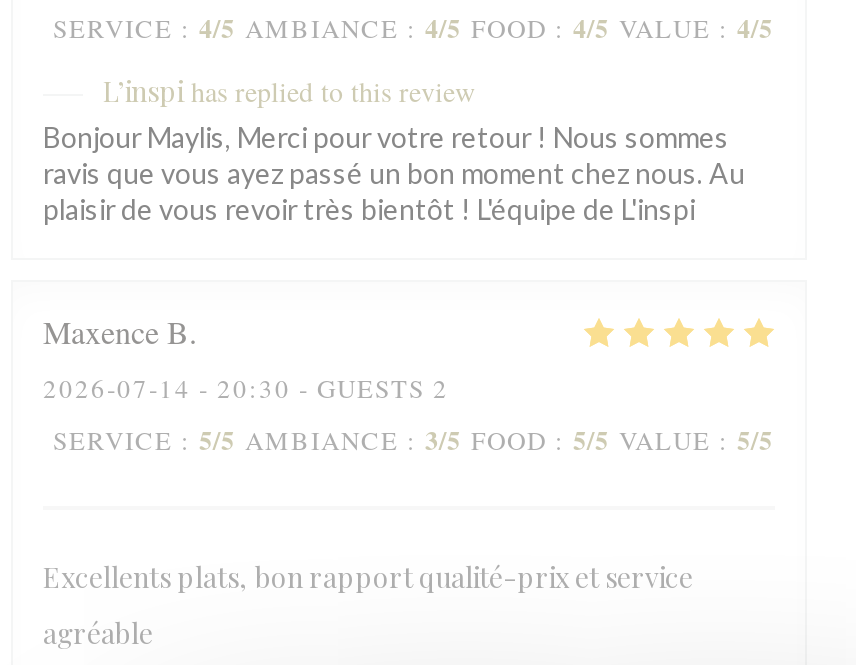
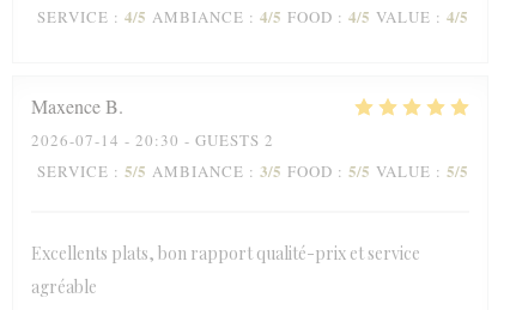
- L’inspi has replied to this review
- Bonjour Maylis, Merci pour votre retour ! Nous sommes
- ravis que vous ayez passé un bon moment chez nous. Au
- plaisir de vous revoir très bientôt ! L'équipe de L'inspi
